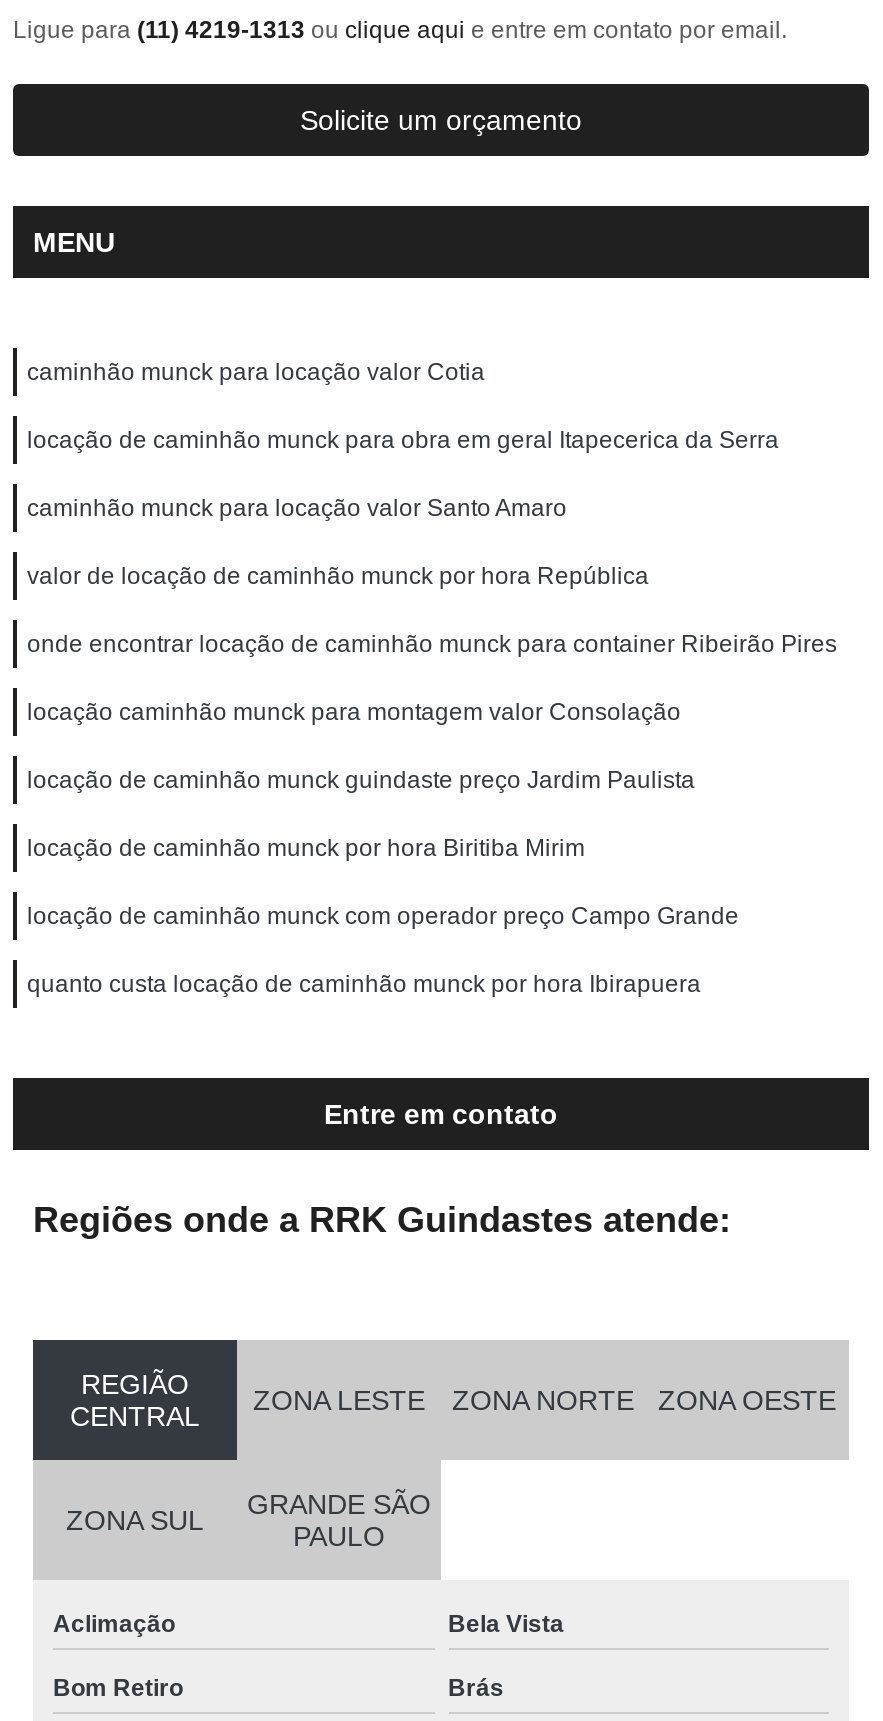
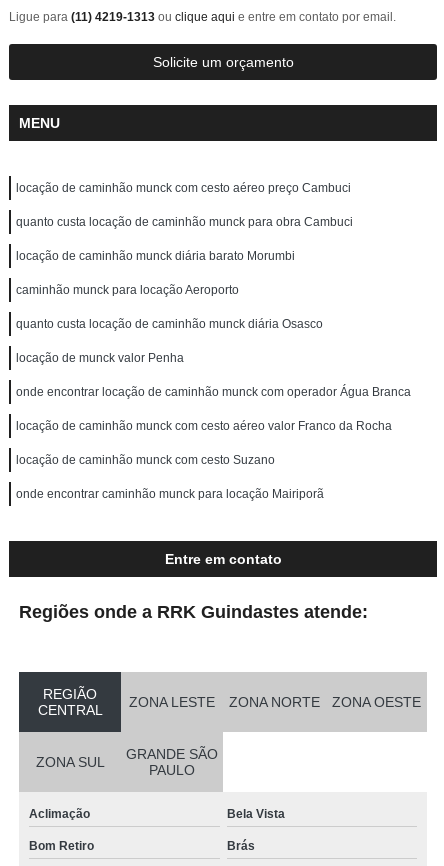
- caminhão munck para locação valor Cotia
+ locação de caminhão munck com cesto aéreo preço Cambuci

- locação de caminhão munck para obra em geral Itapecerica da Serra
+ quanto custa locação de caminhão munck para obra Cambuci

- caminhão munck para locação valor Santo Amaro
+ locação de caminhão munck diária barato Morumbi

- valor de locação de caminhão munck por hora República
+ caminhão munck para locação Aeroporto

- onde encontrar locação de caminhão munck para container Ribeirão Pires
+ quanto custa locação de caminhão munck diária Osasco

- locação caminhão munck para montagem valor Consolação
+ locação de munck valor Penha

- locação de caminhão munck guindaste preço Jardim Paulista
+ onde encontrar locação de caminhão munck com operador Água Branca

- locação de caminhão munck por hora Biritiba Mirim
+ locação de caminhão munck com cesto aéreo valor Franco da Rocha

- locação de caminhão munck com operador preço Campo Grande
+ locação de caminhão munck com cesto Suzano

- quanto custa locação de caminhão munck por hora Ibirapuera
+ onde encontrar caminhão munck para locação Mairiporã
